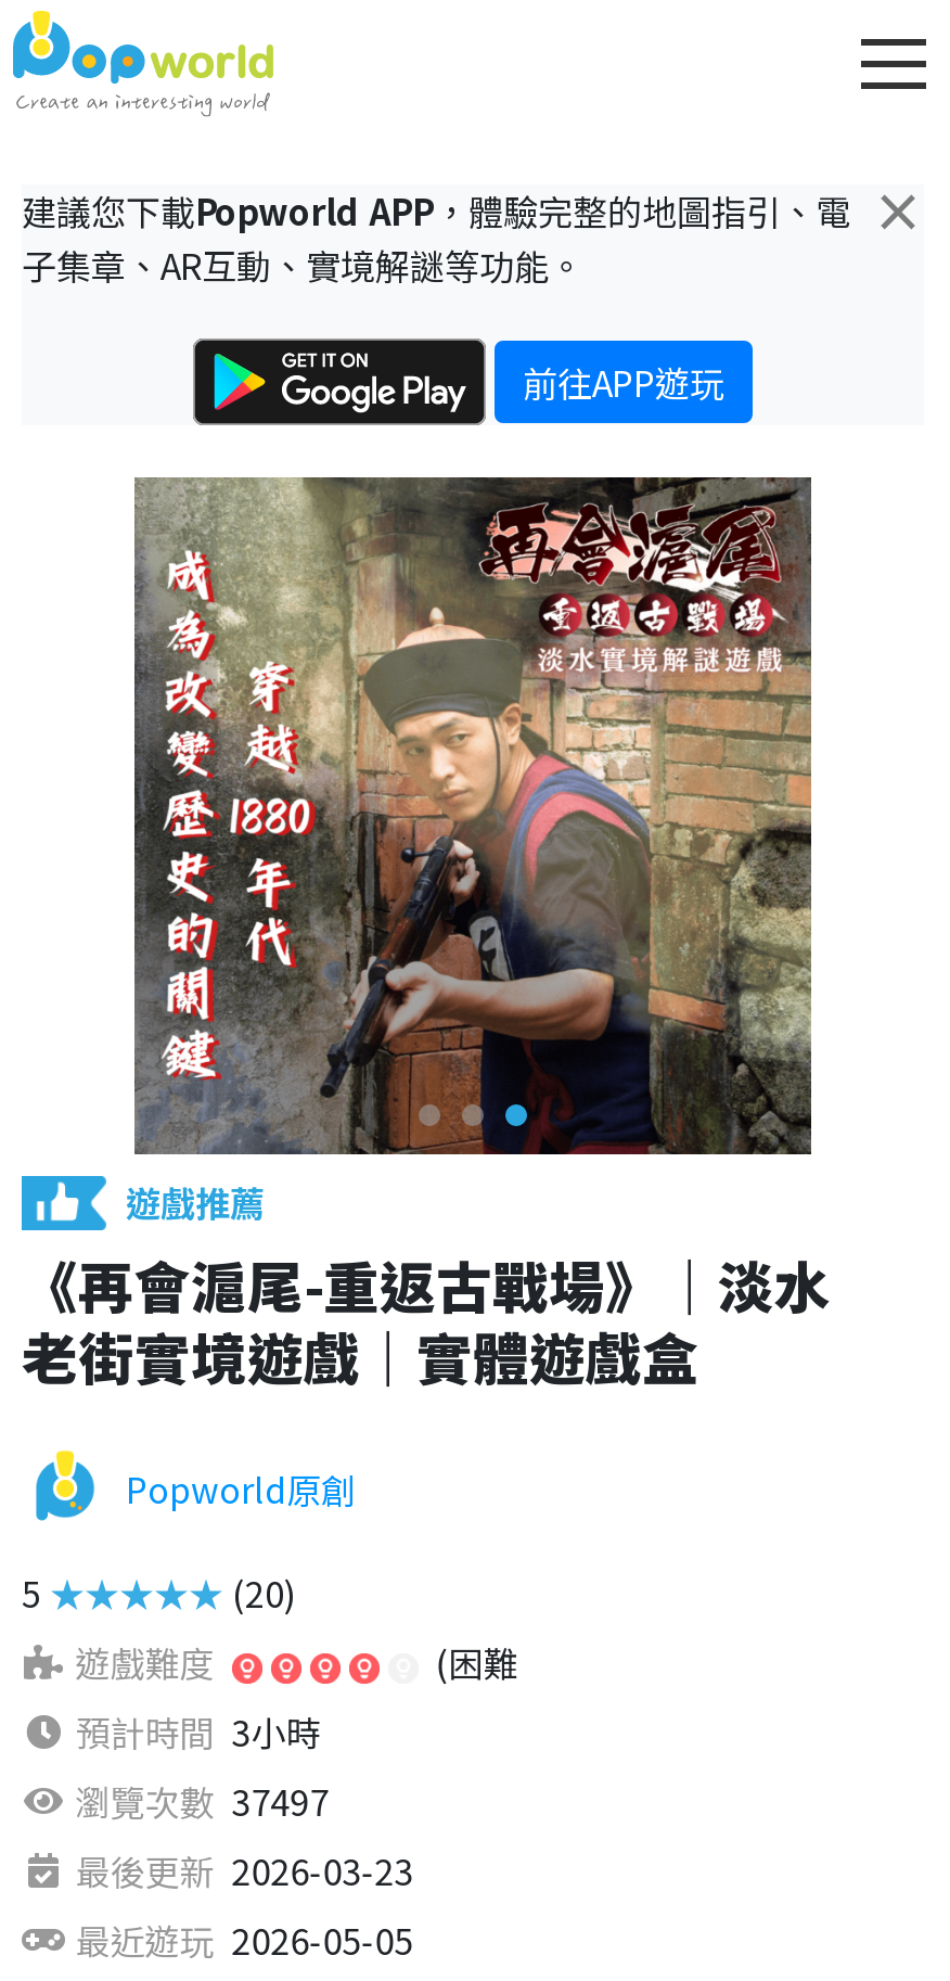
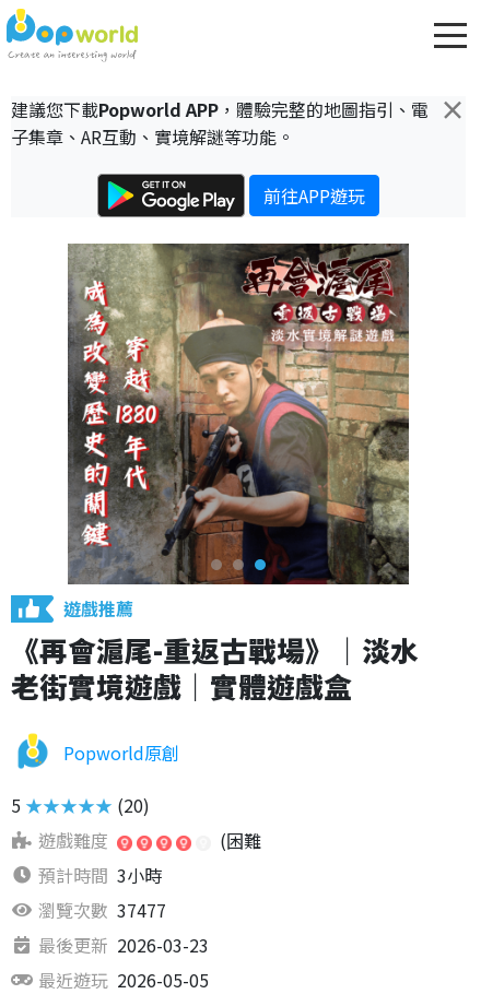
- 瀏覽次數 37497
+ 瀏覽次數 37477
